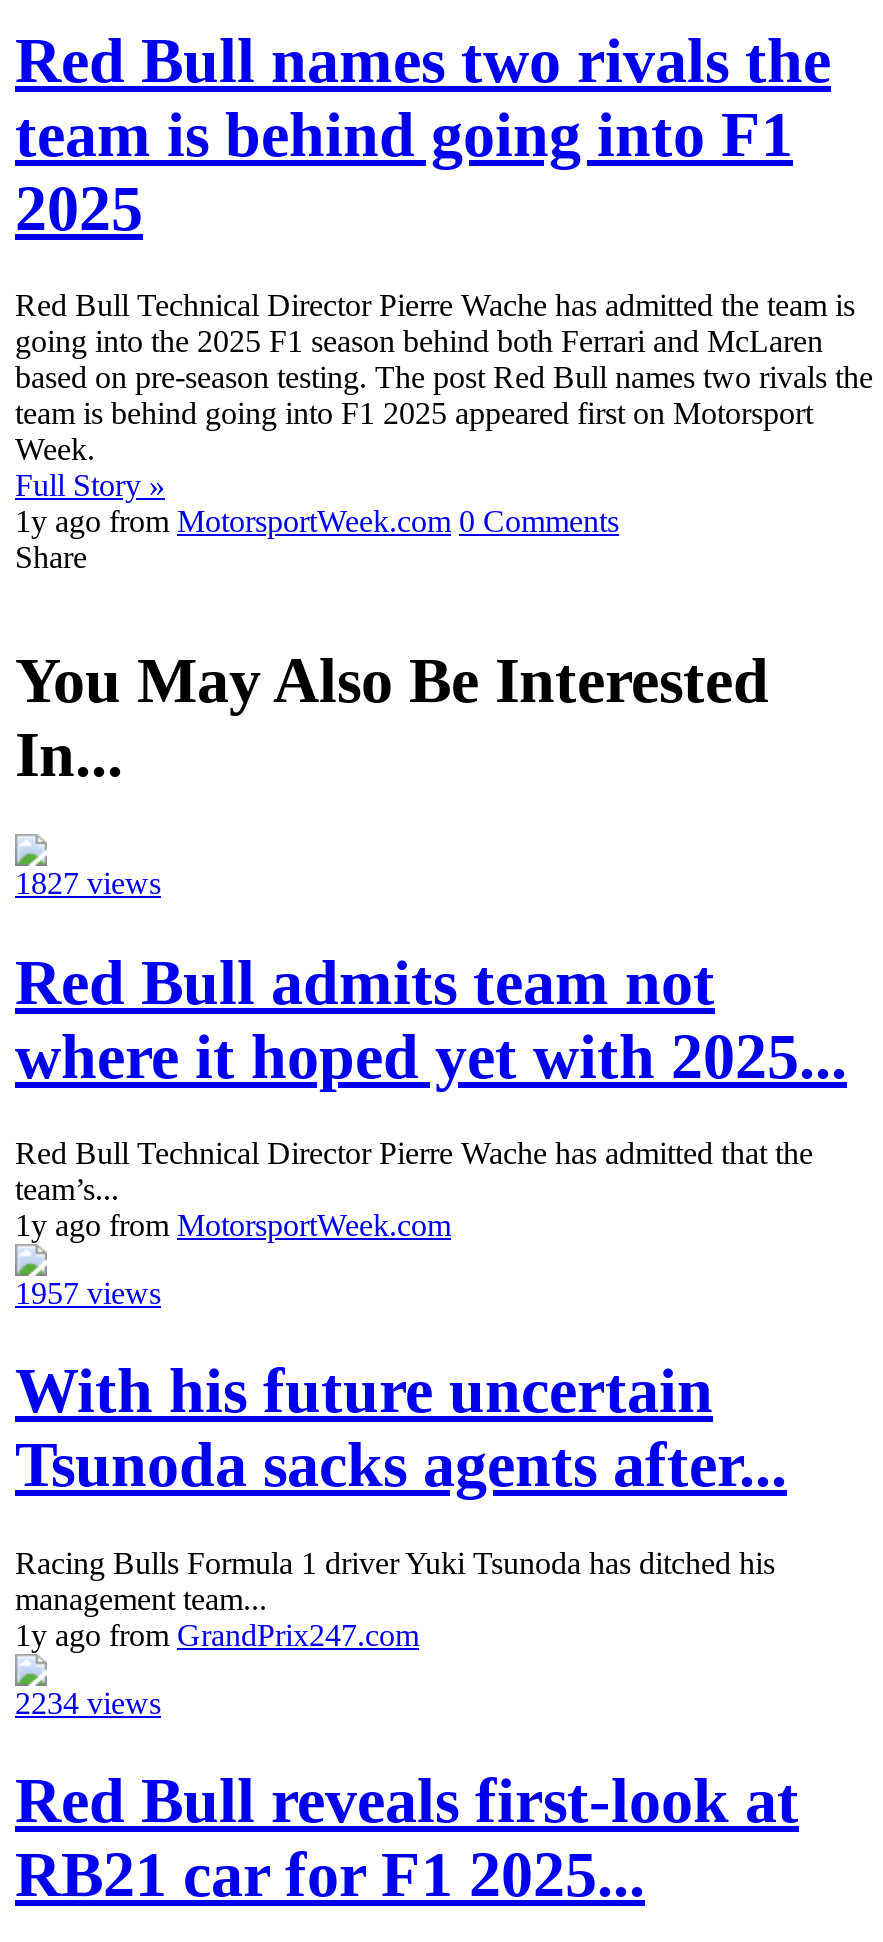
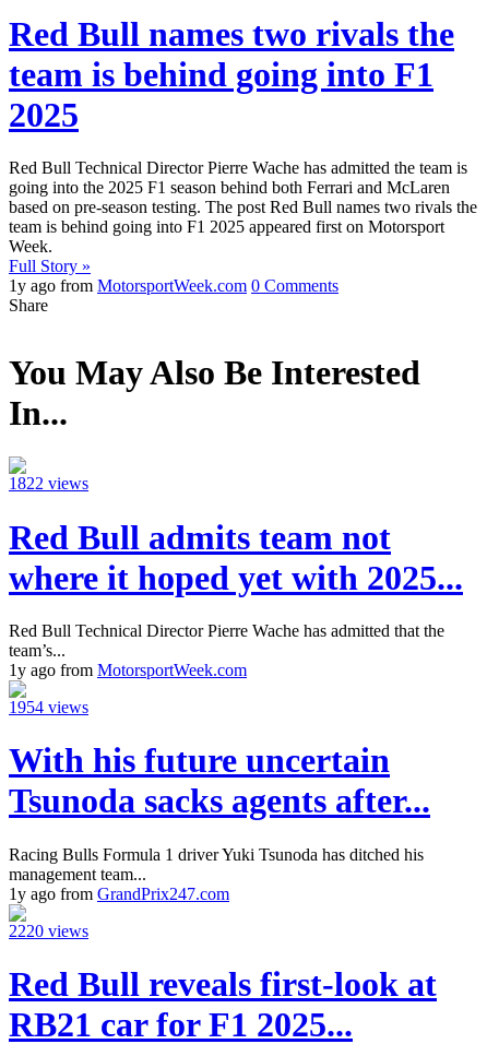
- 1827 views
+ 1822 views

- 1957 views
+ 1954 views

- 2234 views
+ 2220 views
